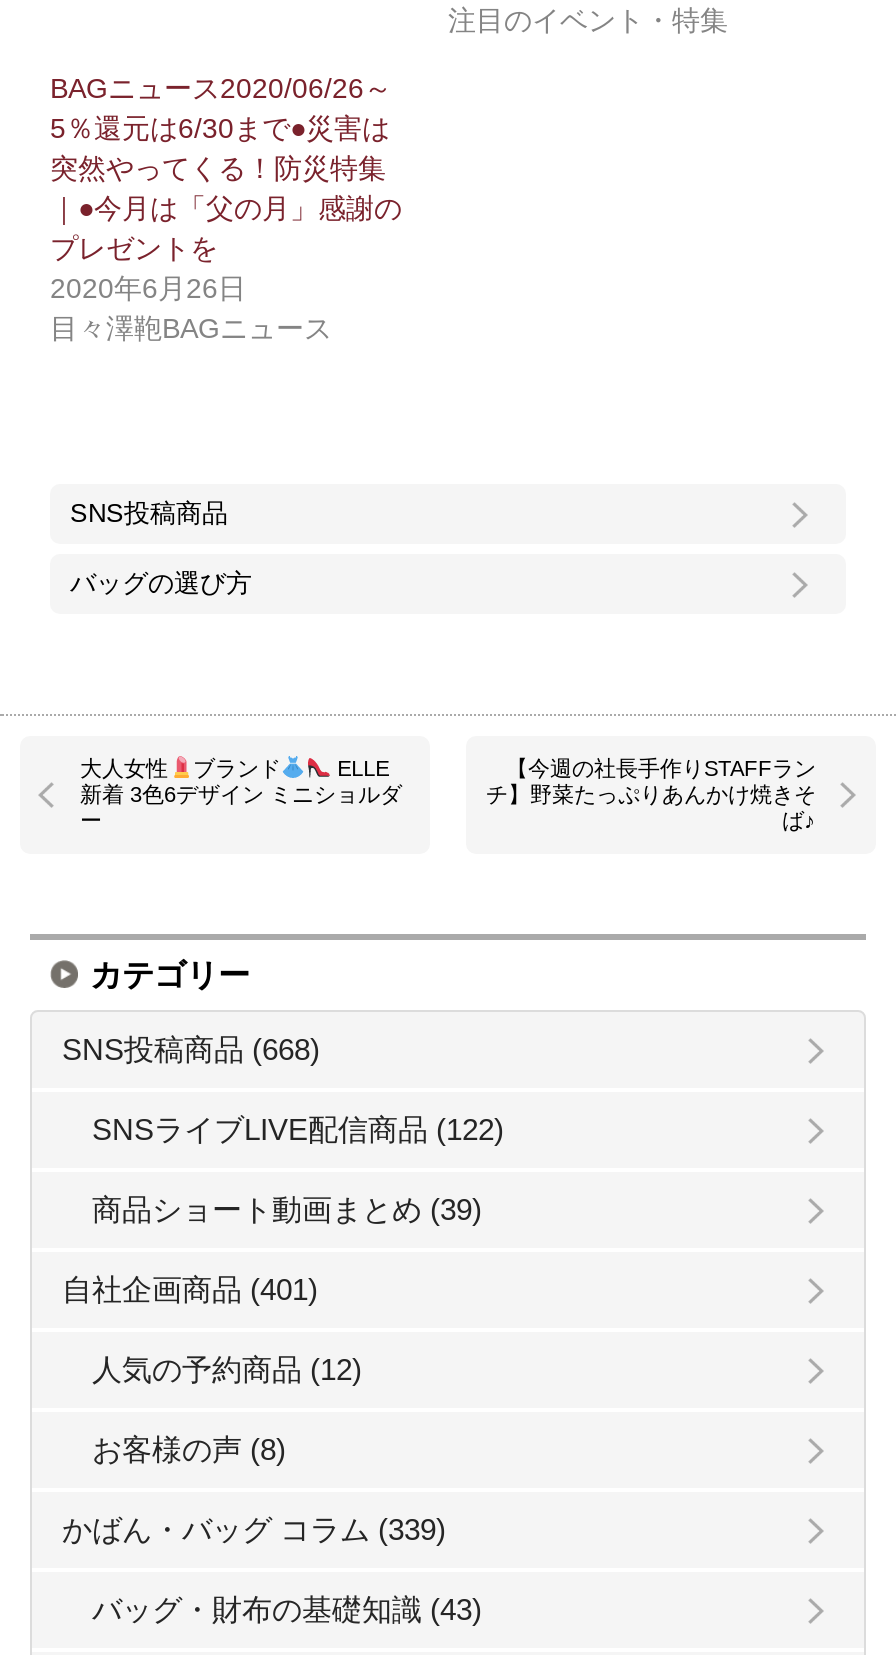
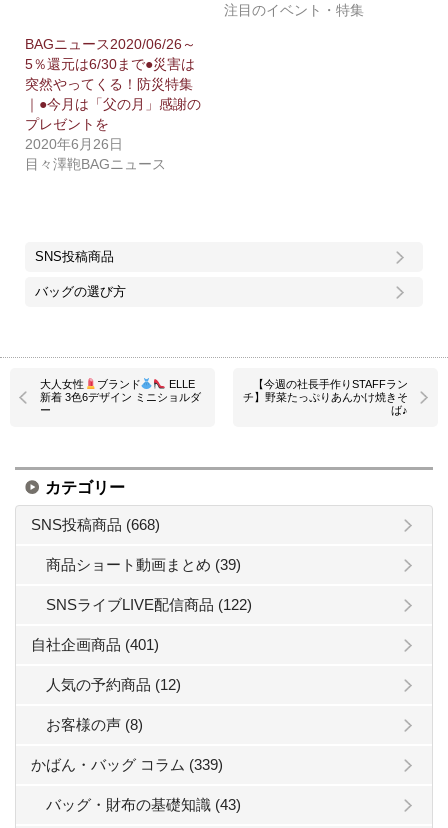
moved down: SNSライブLIVE配信商品 (122)

moved up: 商品ショート動画まとめ (39)
